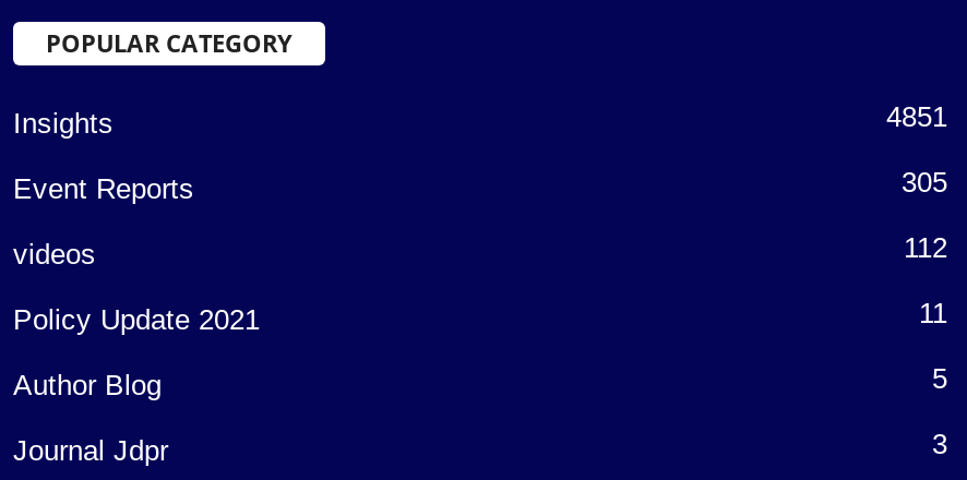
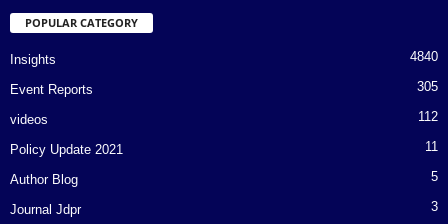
- 4851
+ 4840
